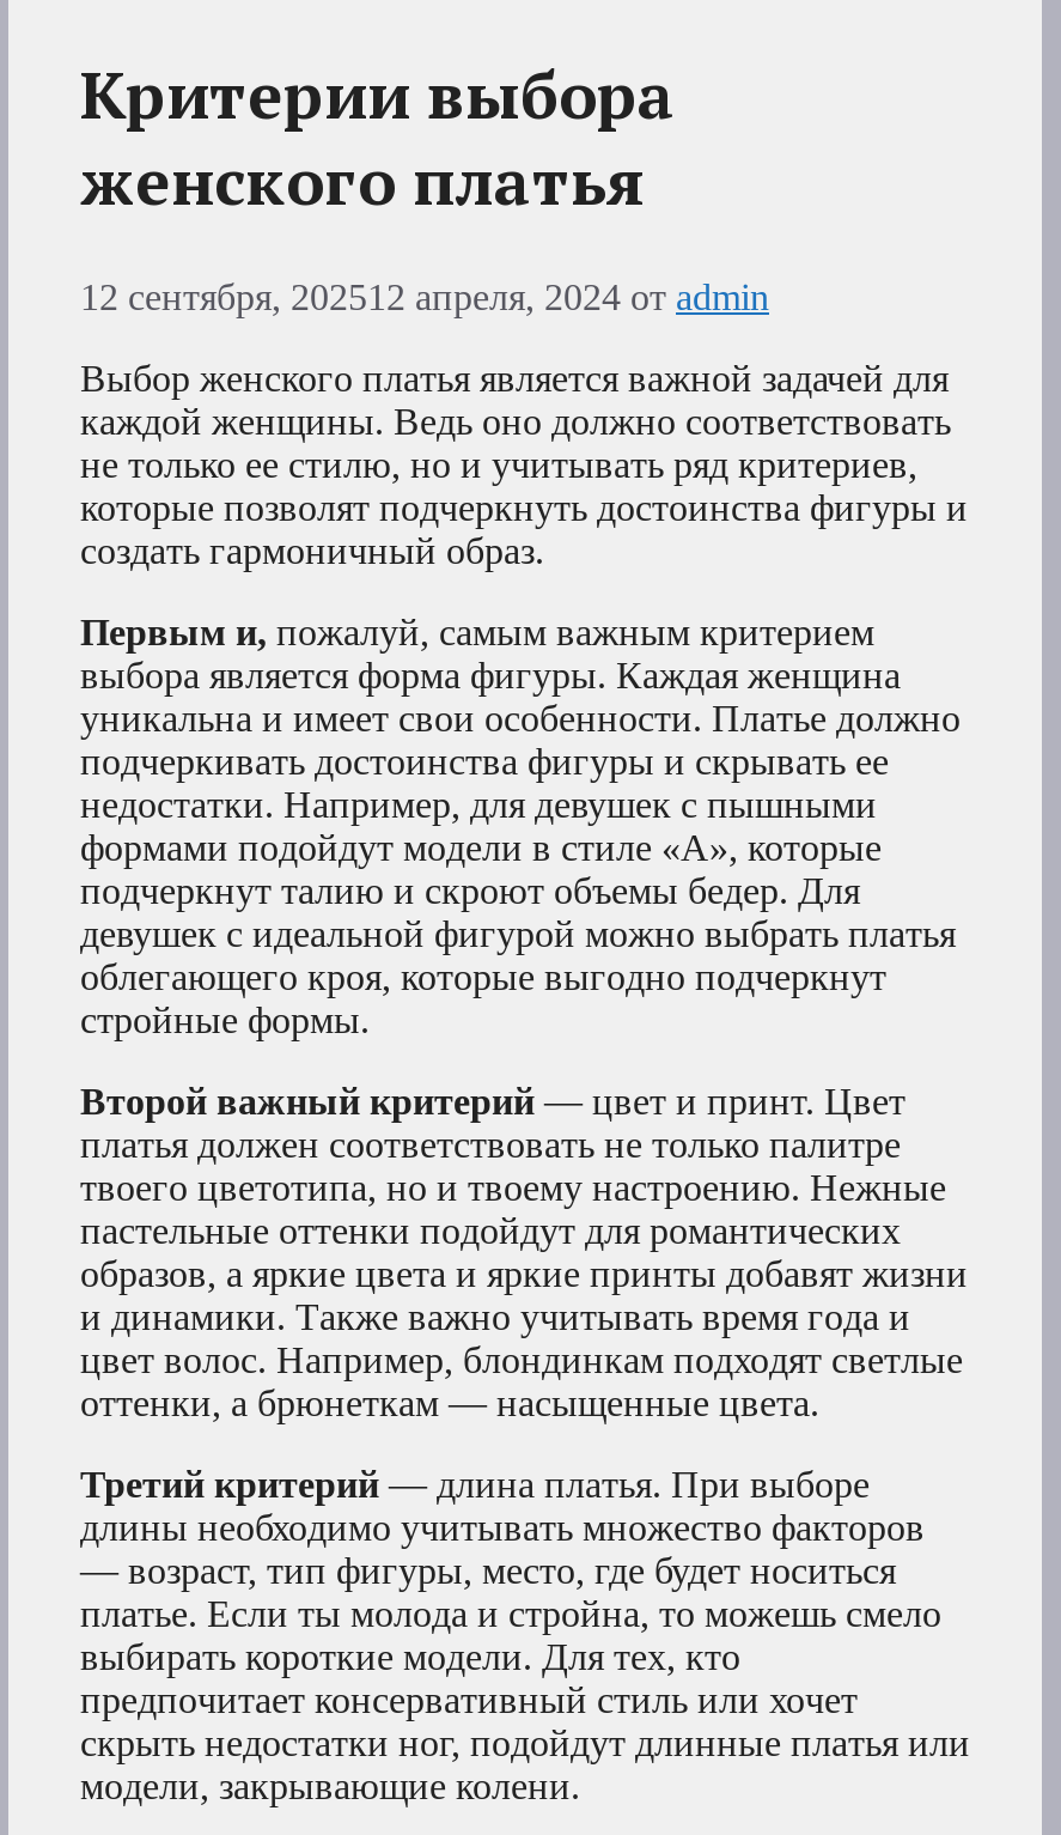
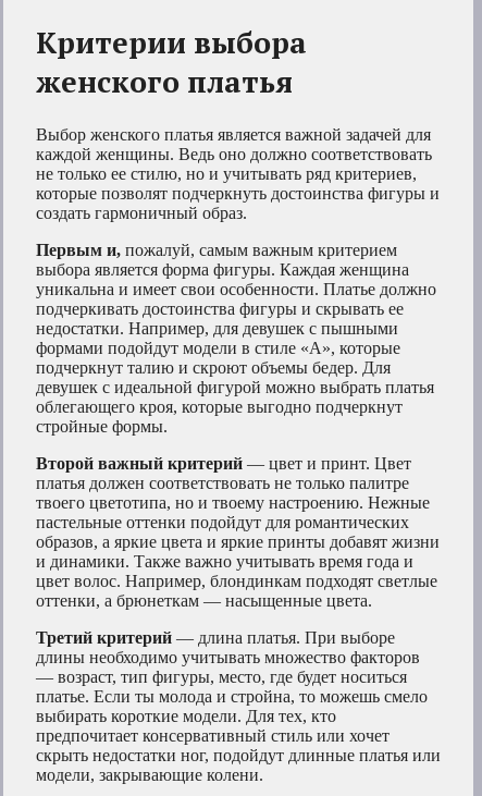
- 12 сентября, 202512 апреля, 2024 от admin
